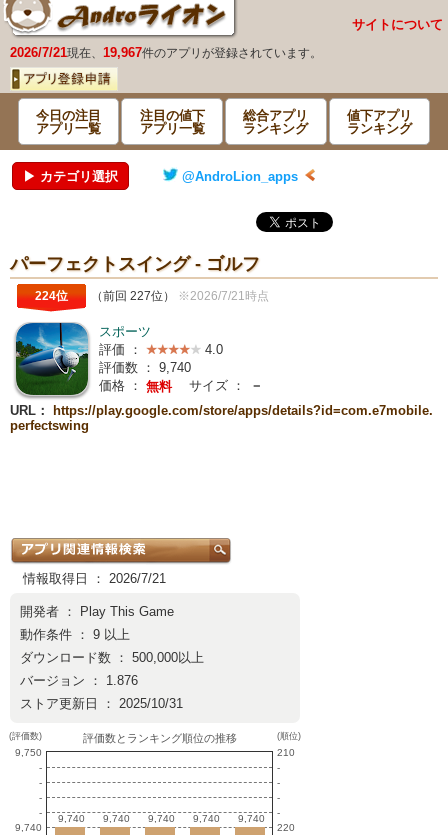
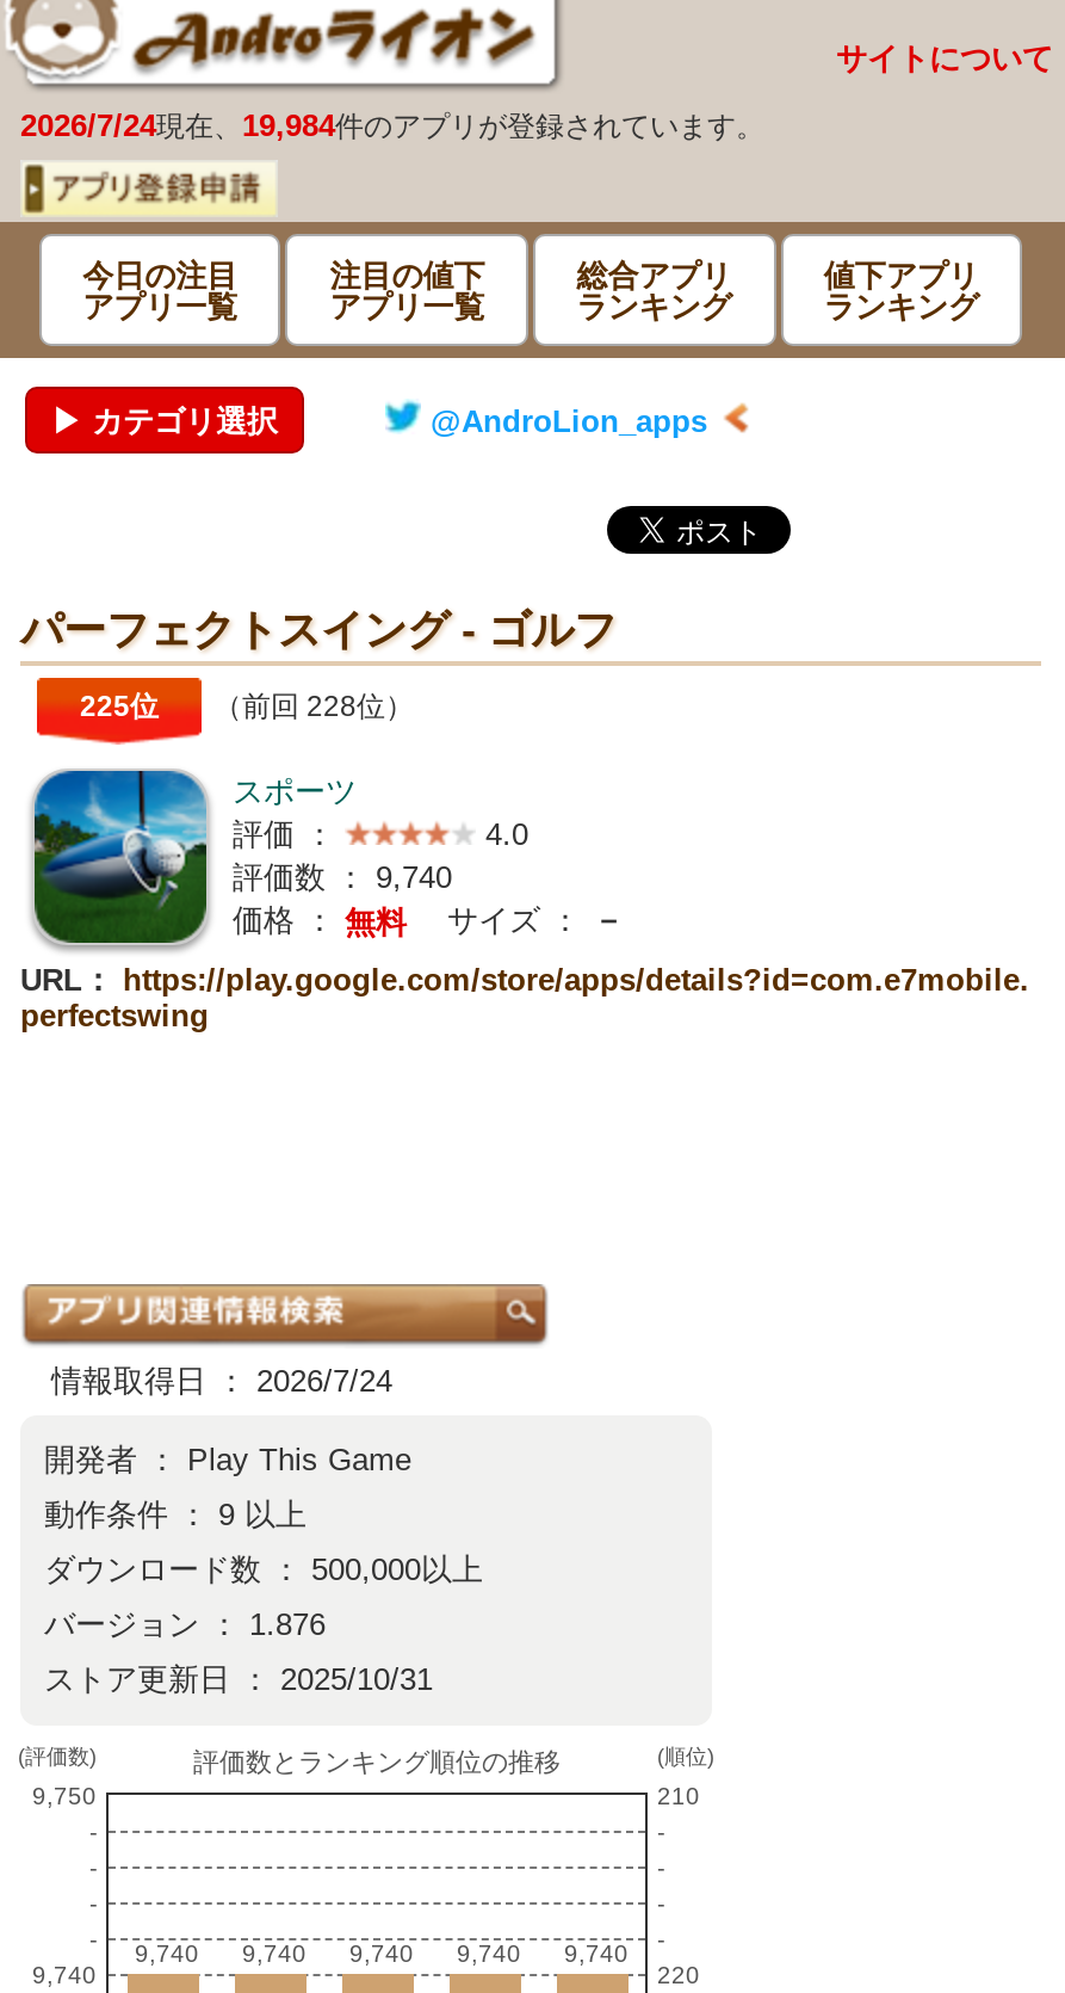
- 2026/7/21現在、19,967件のアプリが登録されています。
+ 2026/7/24現在、19,984件のアプリが登録されています。

- 224位
- （前回 227位）※2026/7/21時点
+ 225位
+ （前回 228位）

- 情報取得日 ： 2026/7/21
+ 情報取得日 ： 2026/7/24
